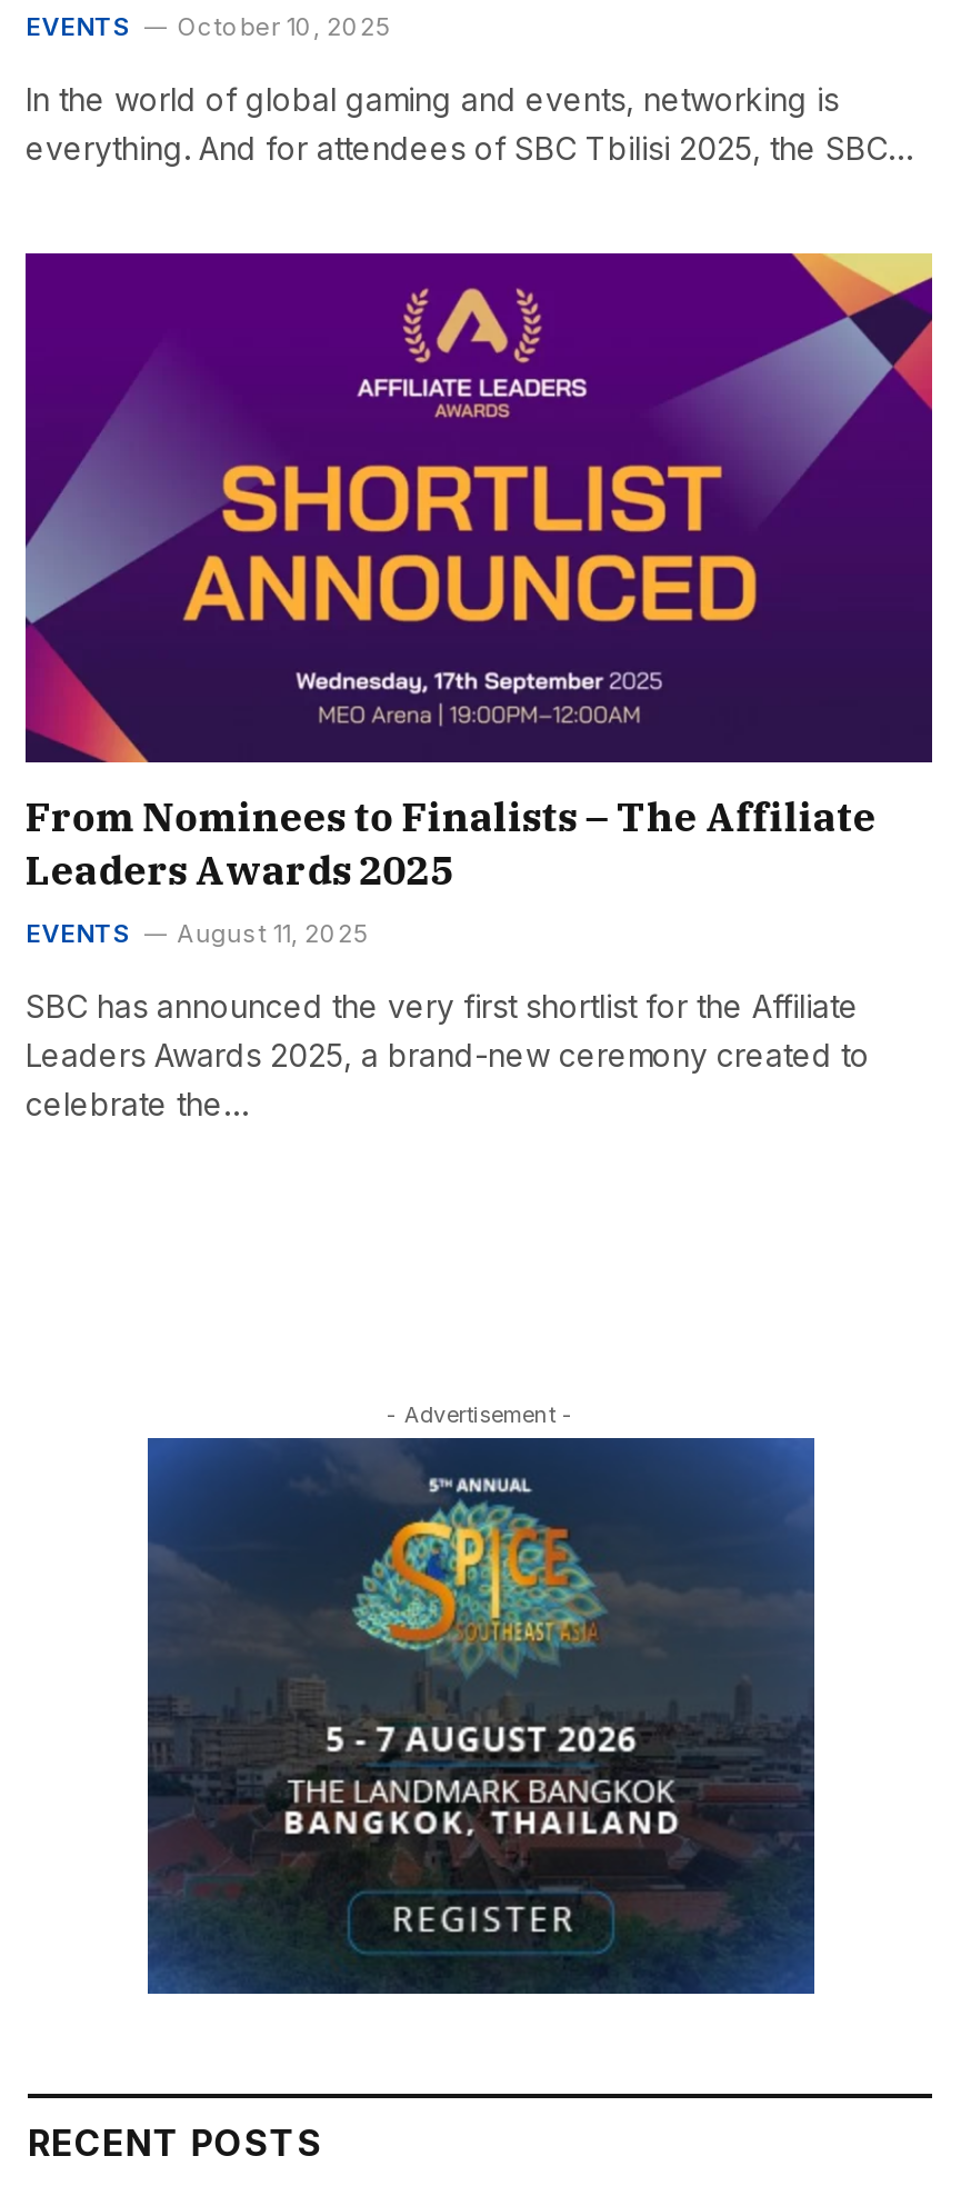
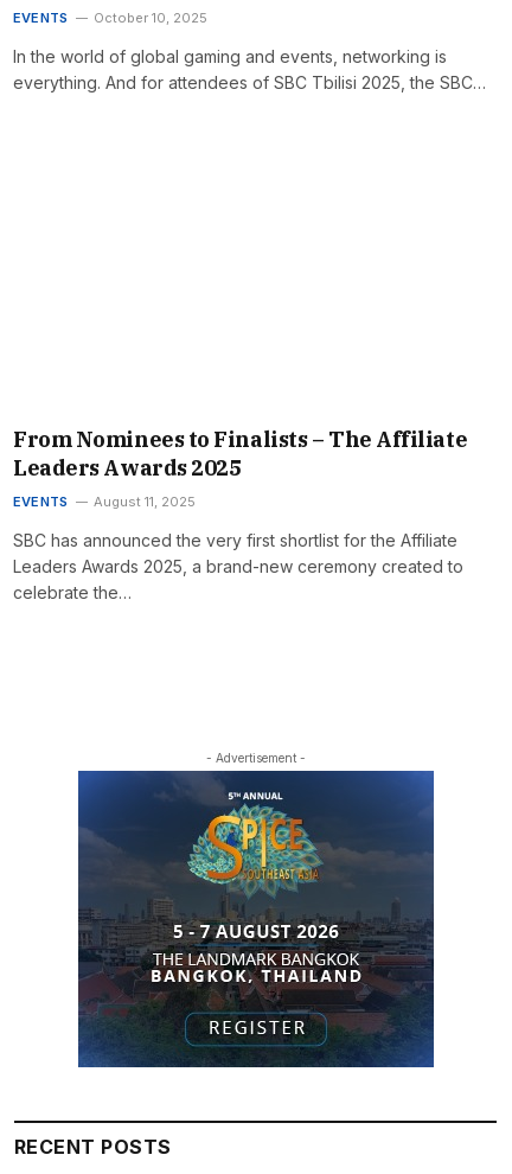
- [image]
